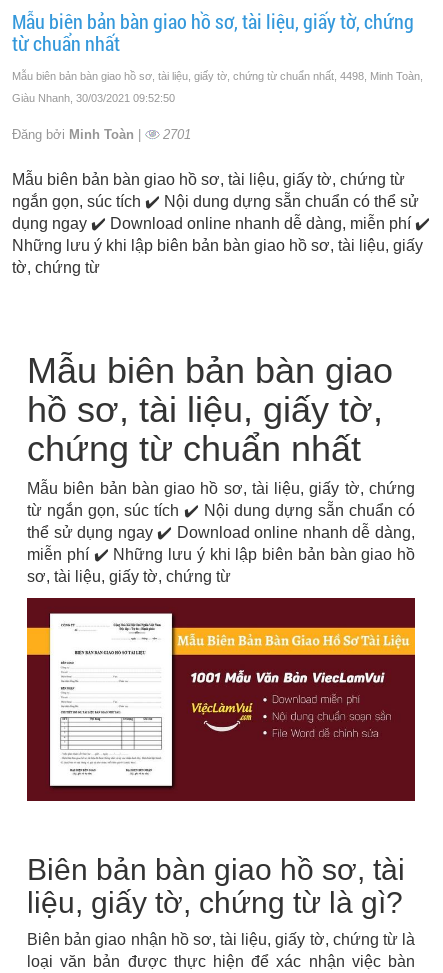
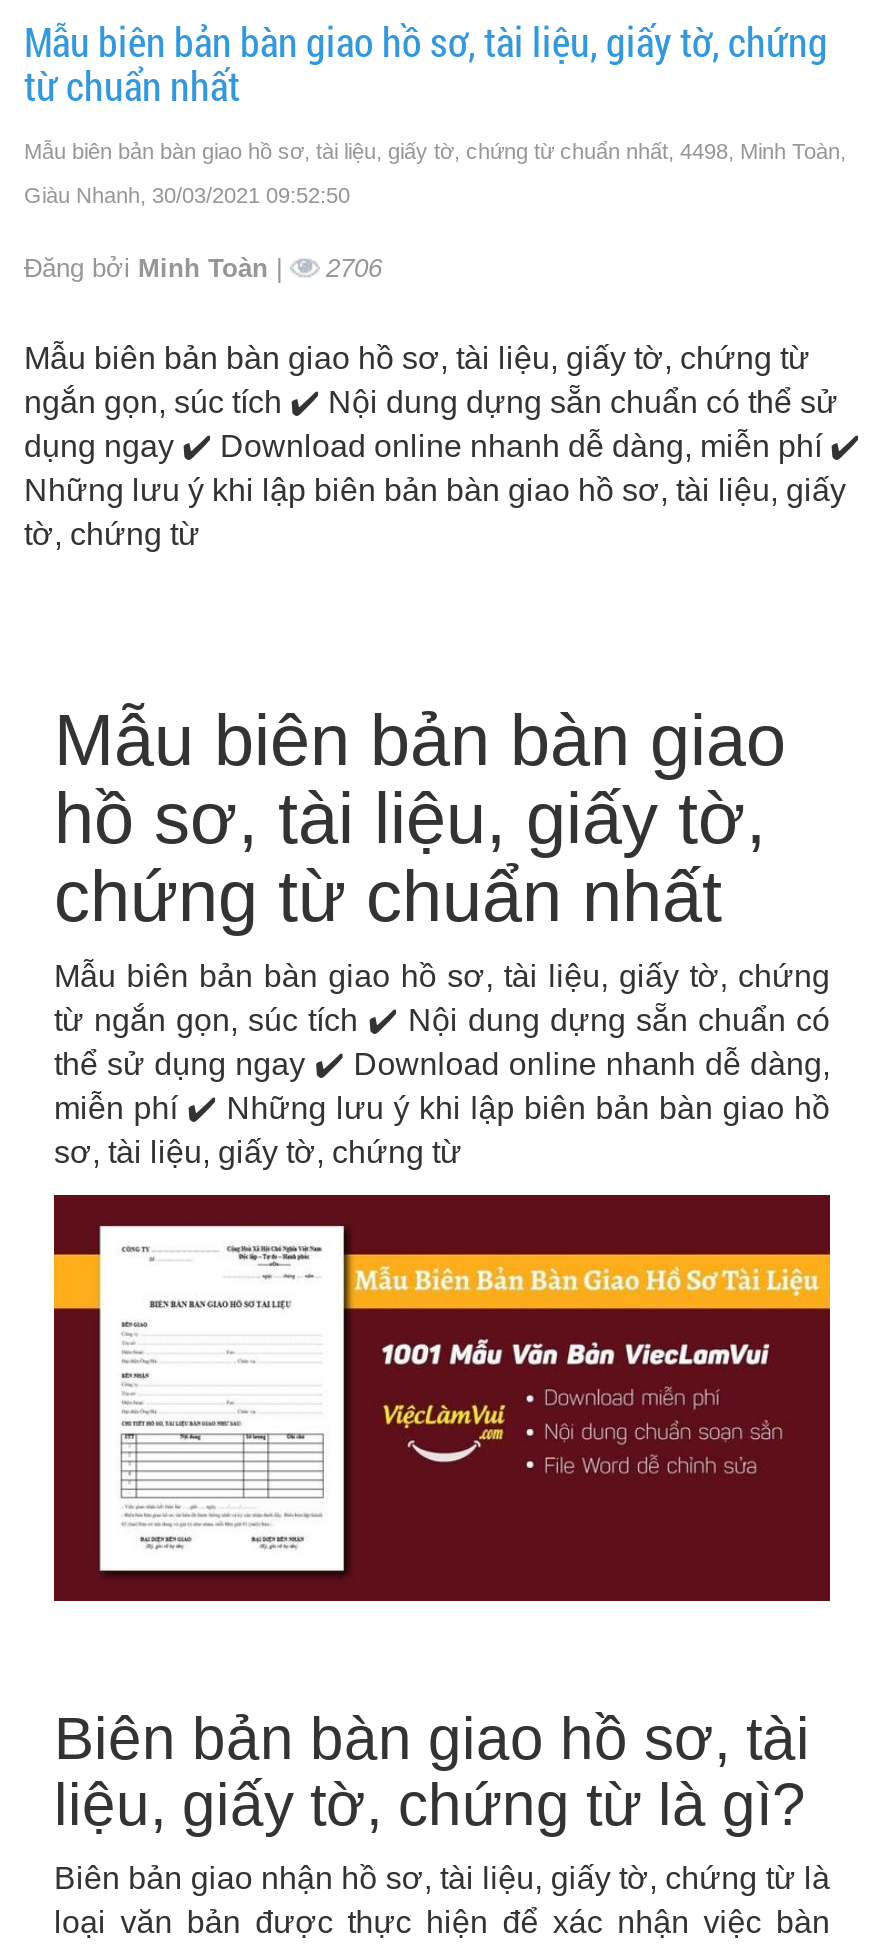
- 2701
+ 2706
